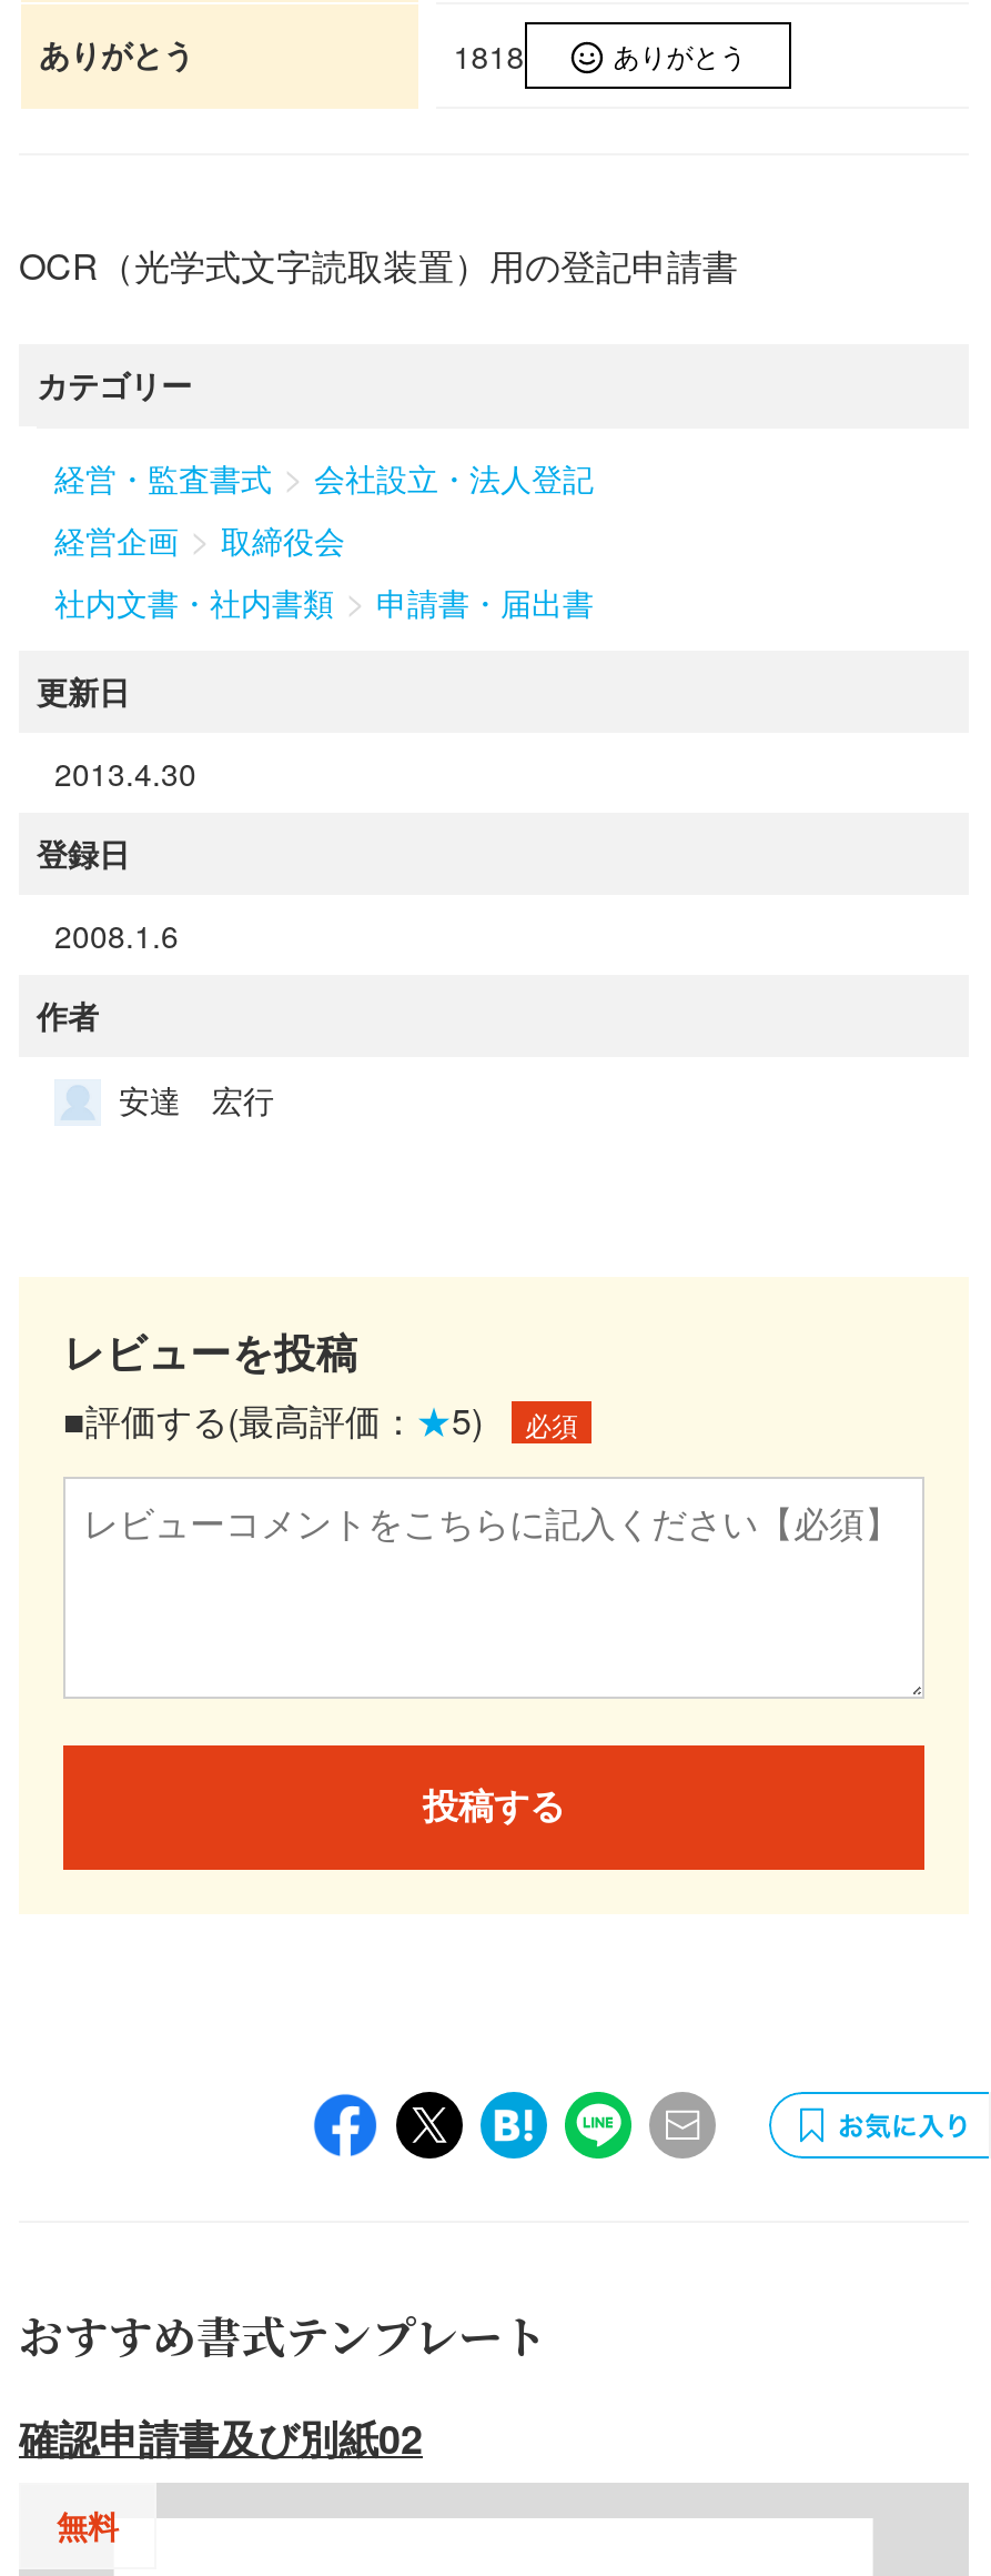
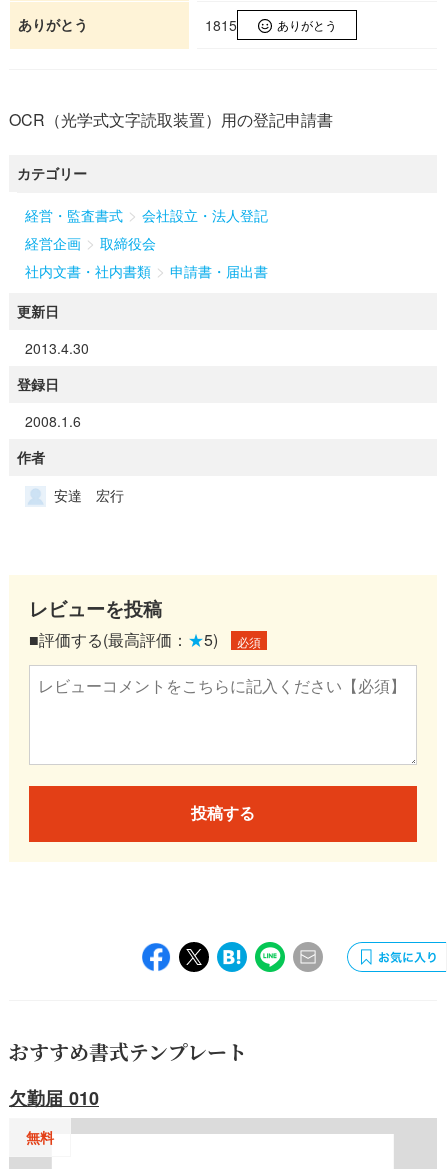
- 1818
+ 1815

- 確認申請書及び別紙02
+ 欠勤届 010
